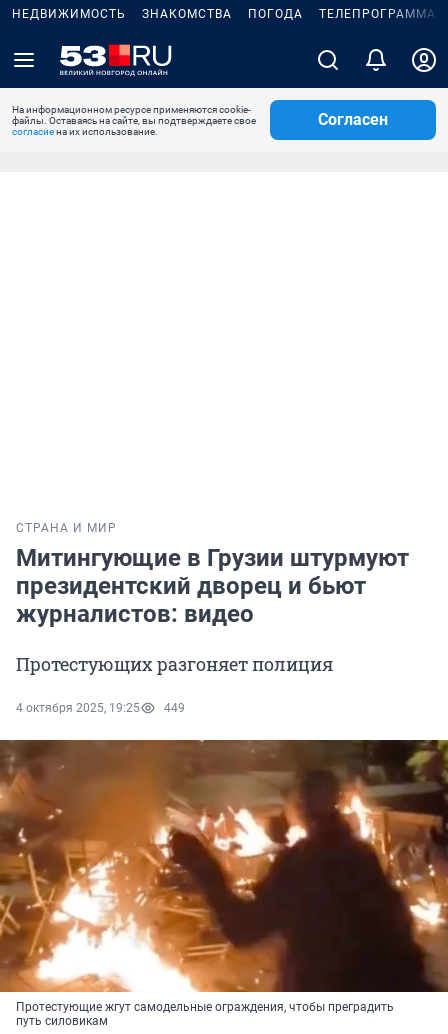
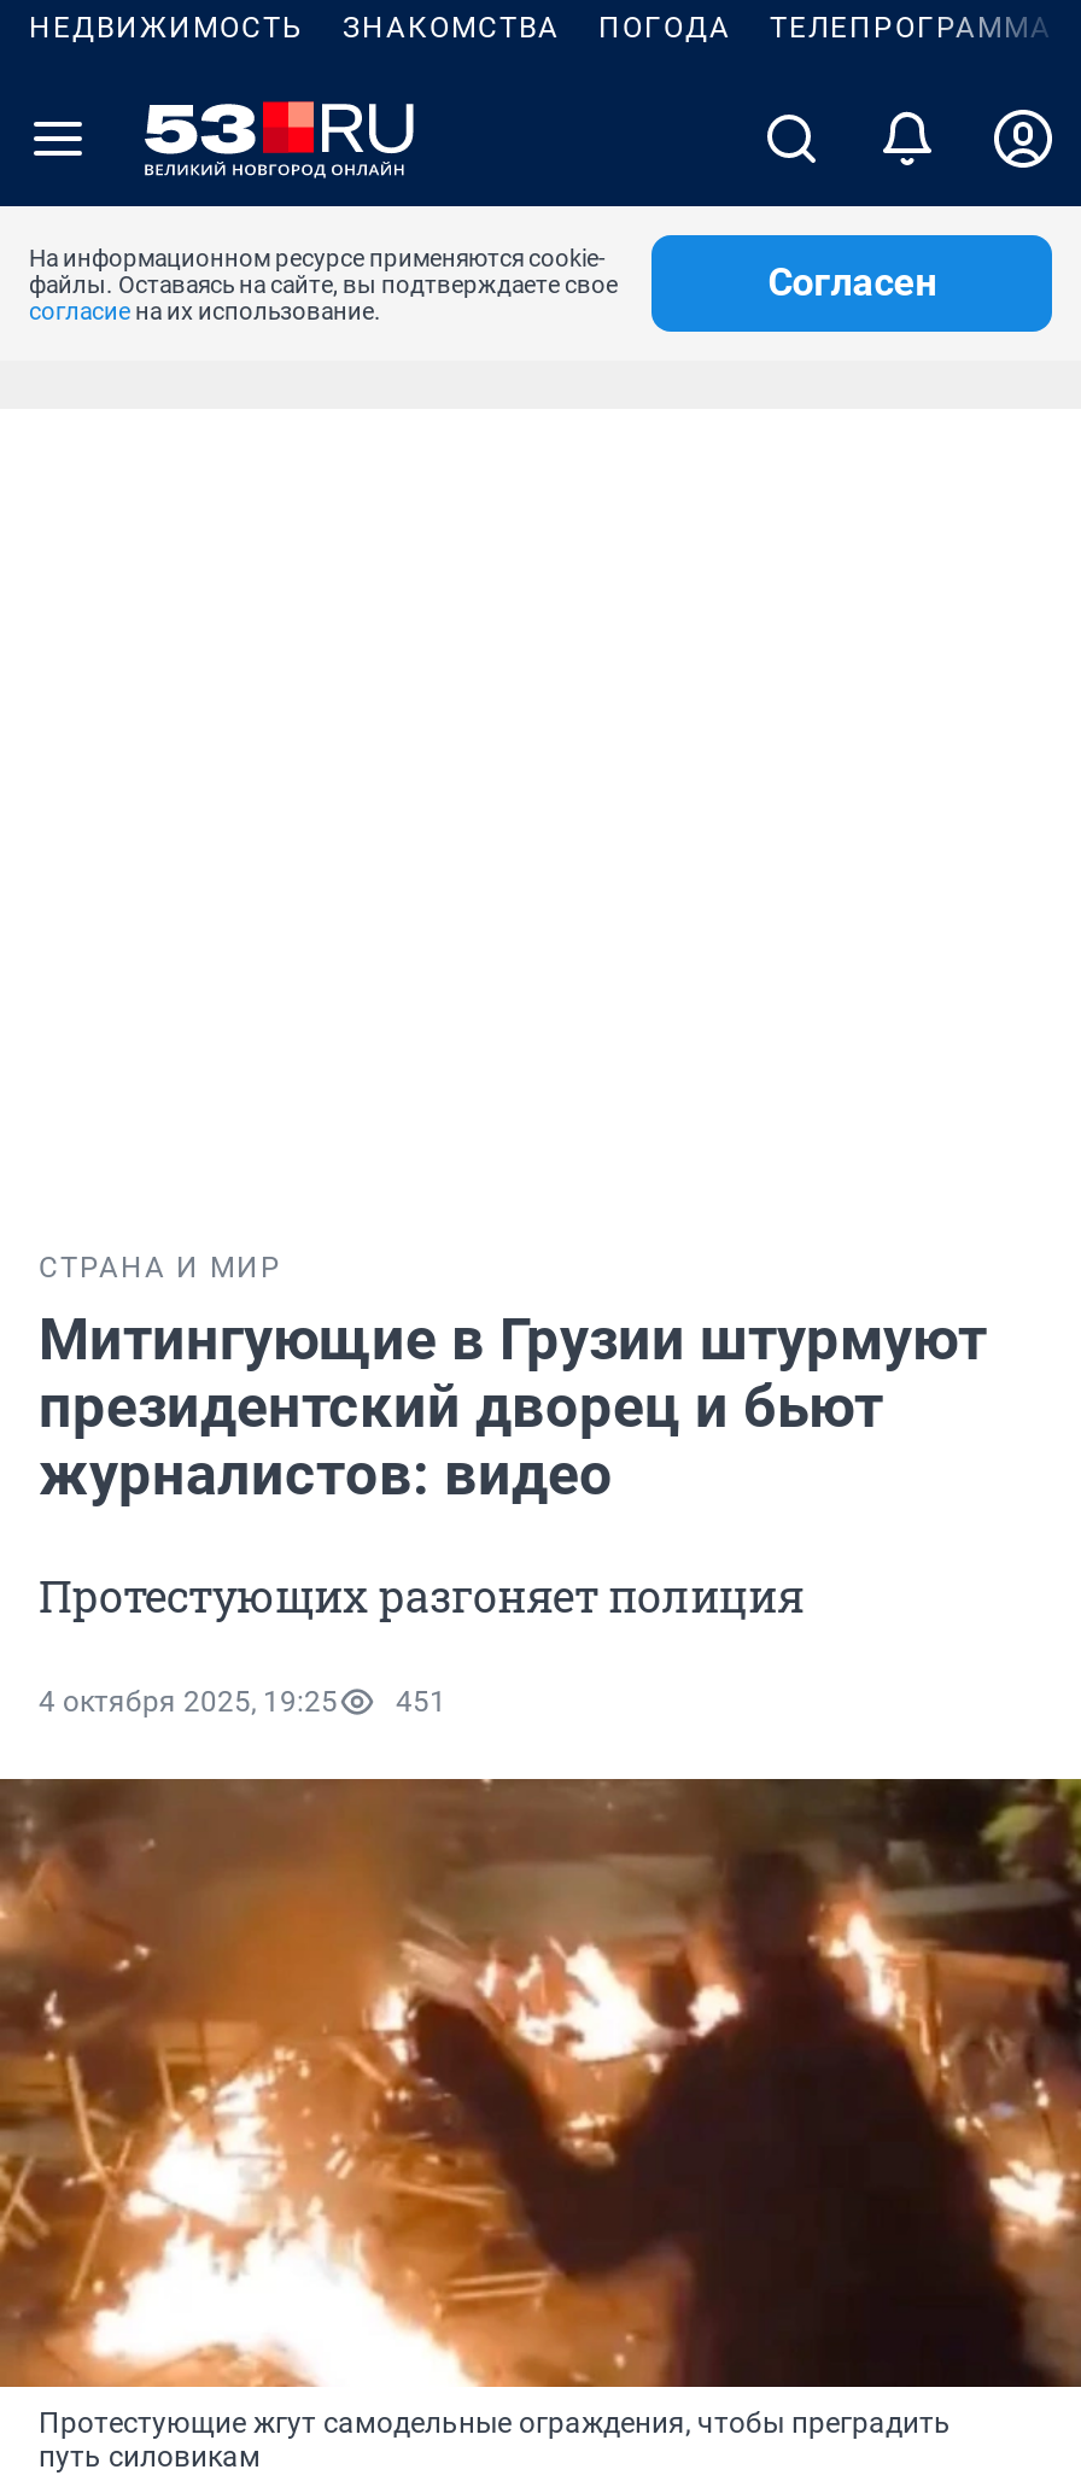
- 4 октября 2025, 19:25 449
+ 4 октября 2025, 19:25 451
